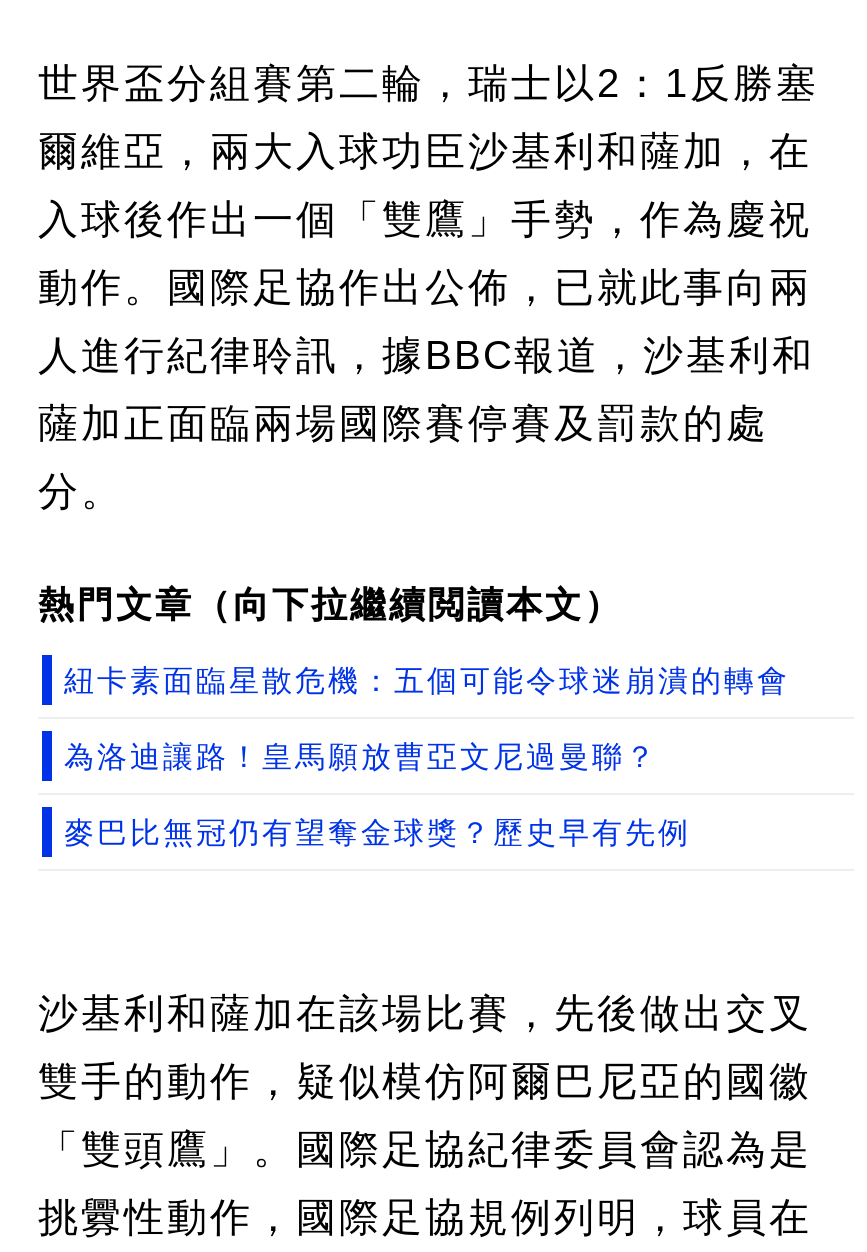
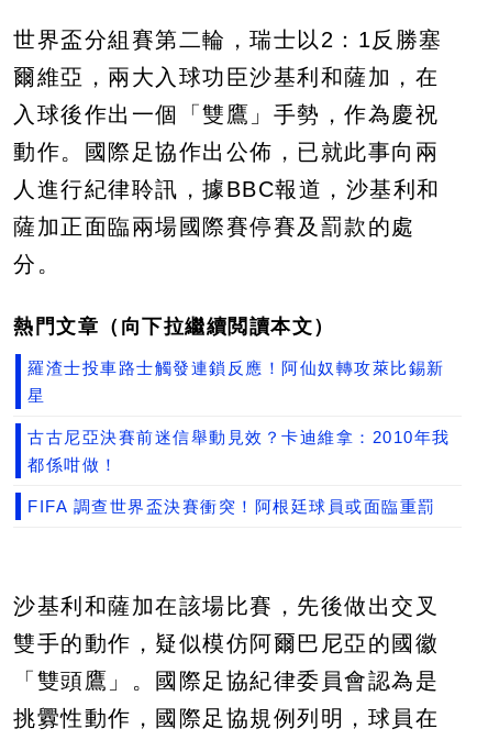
- 紐卡素面臨星散危機：五個可能令球迷崩潰的轉會
- 為洛迪讓路！皇馬願放曹亞文尼過曼聯？
- 麥巴比無冠仍有望奪金球獎？歷史早有先例
+ 羅渣士投車路士觸發連鎖反應！阿仙奴轉攻萊比錫新
+ 星
+ 古古尼亞決賽前迷信舉動見效？卡迪維拿：2010年我
+ 都係咁做！
+ FIFA 調查世界盃決賽衝突！阿根廷球員或面臨重罰
